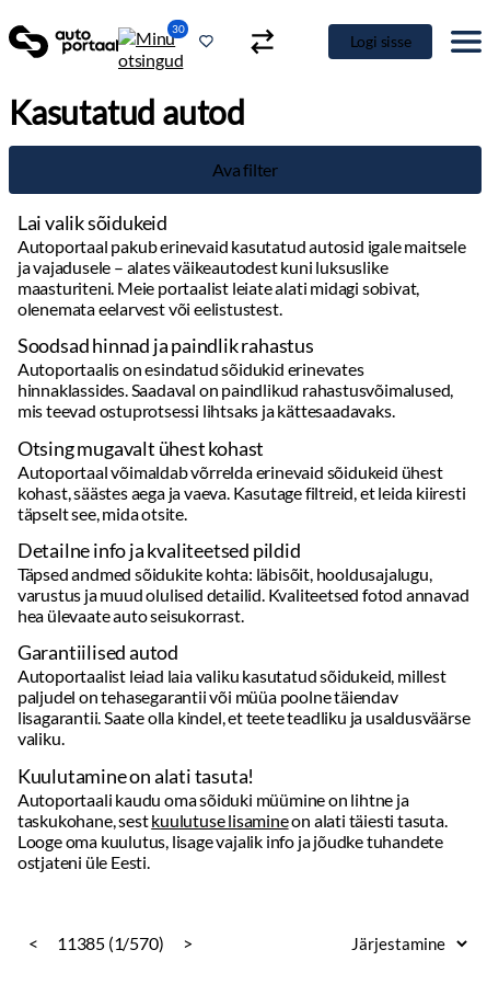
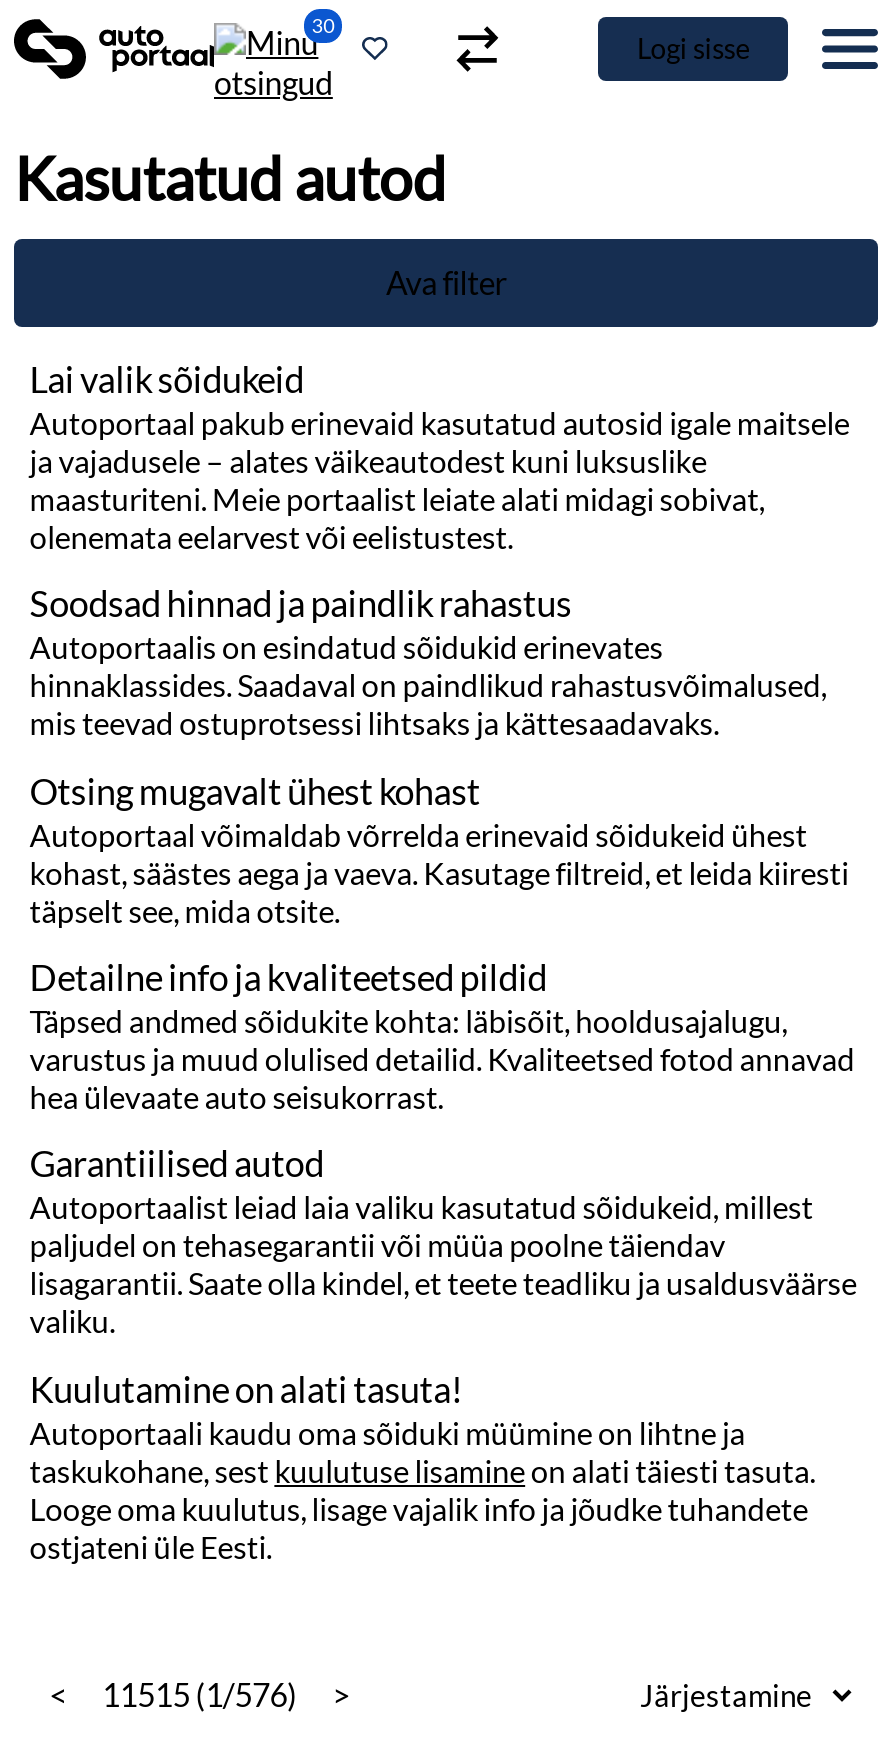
- 11385 (1/570)
+ 11515 (1/576)
